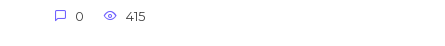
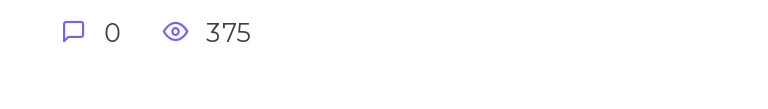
- 415
+ 375
